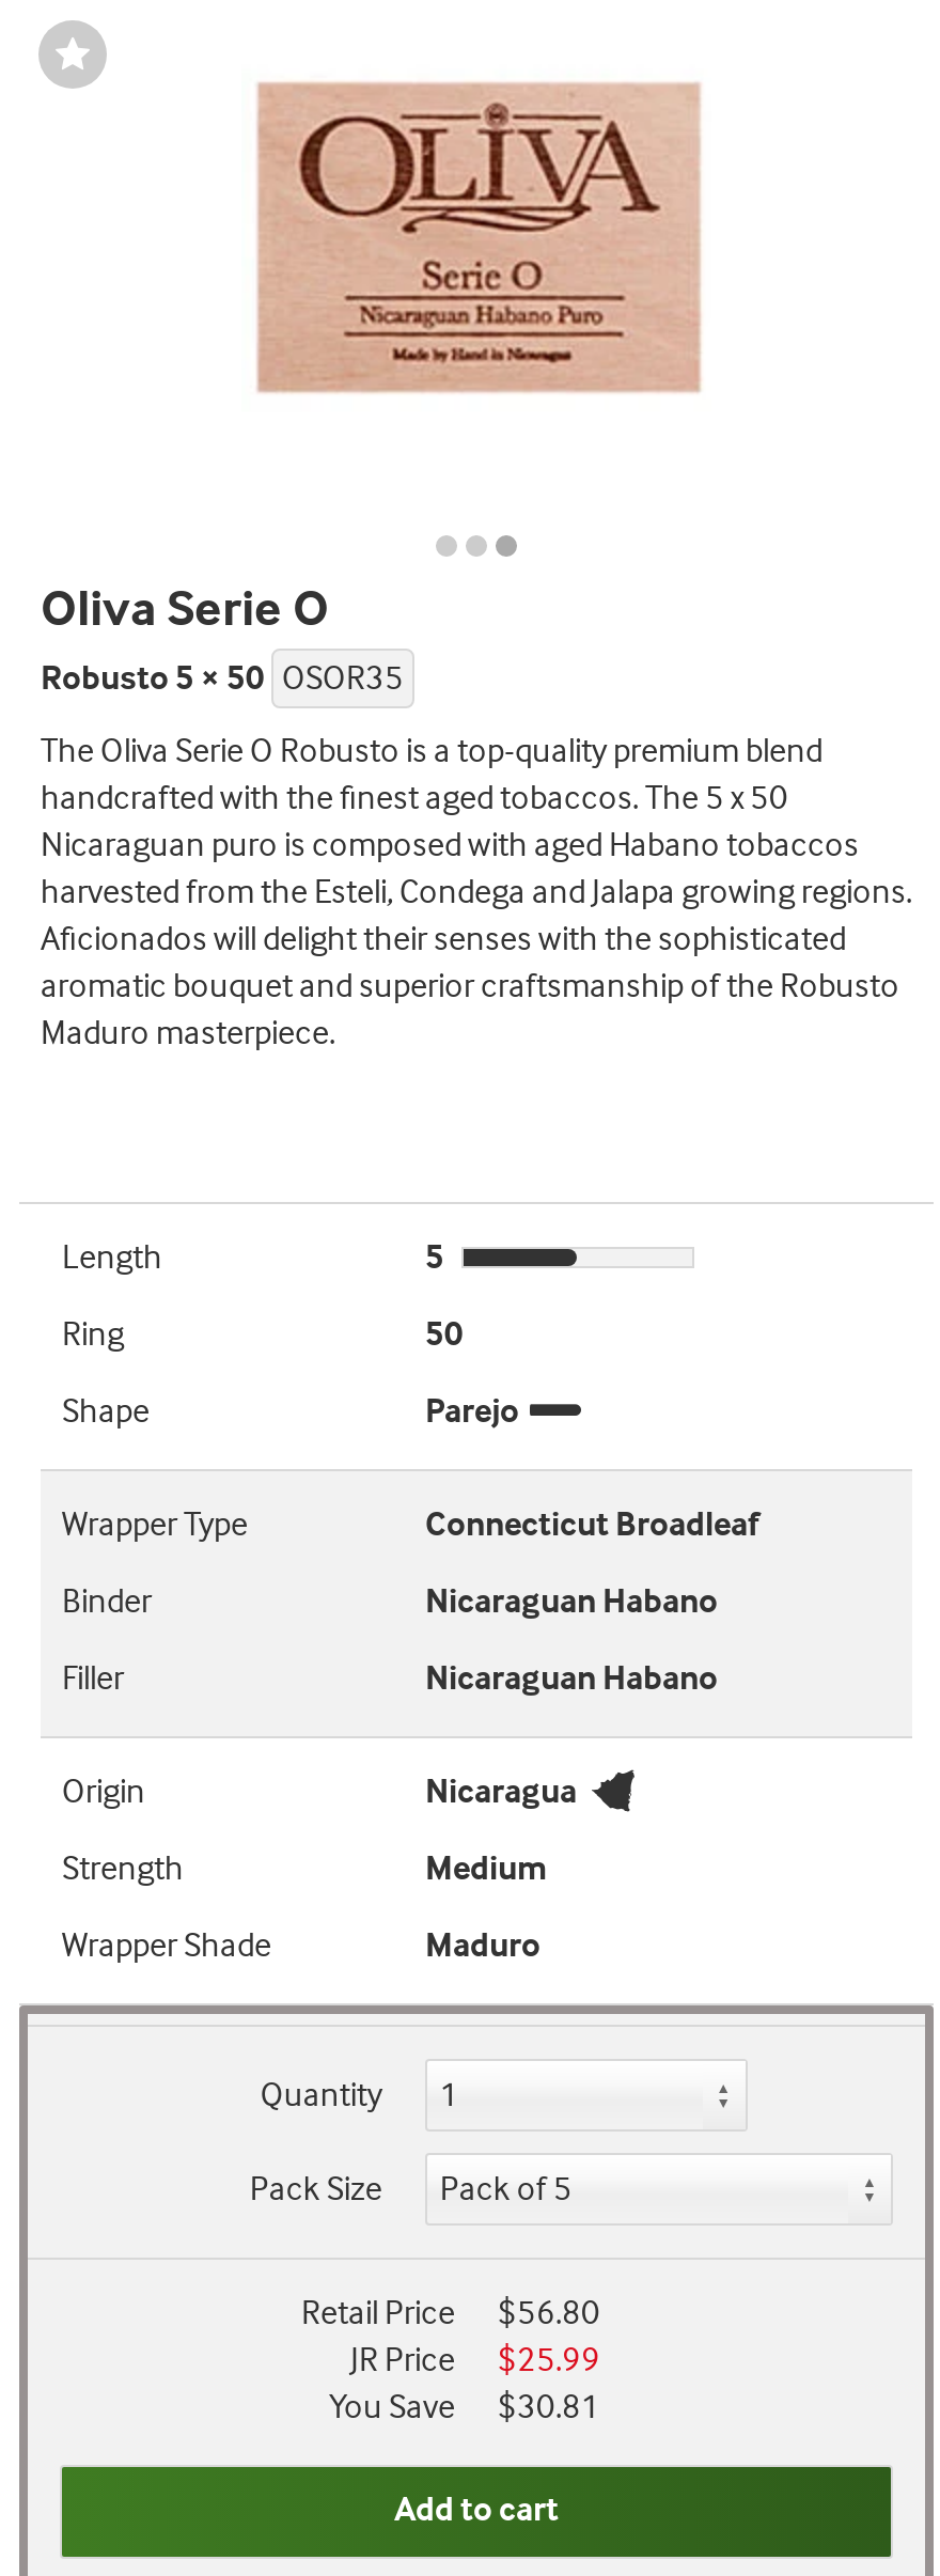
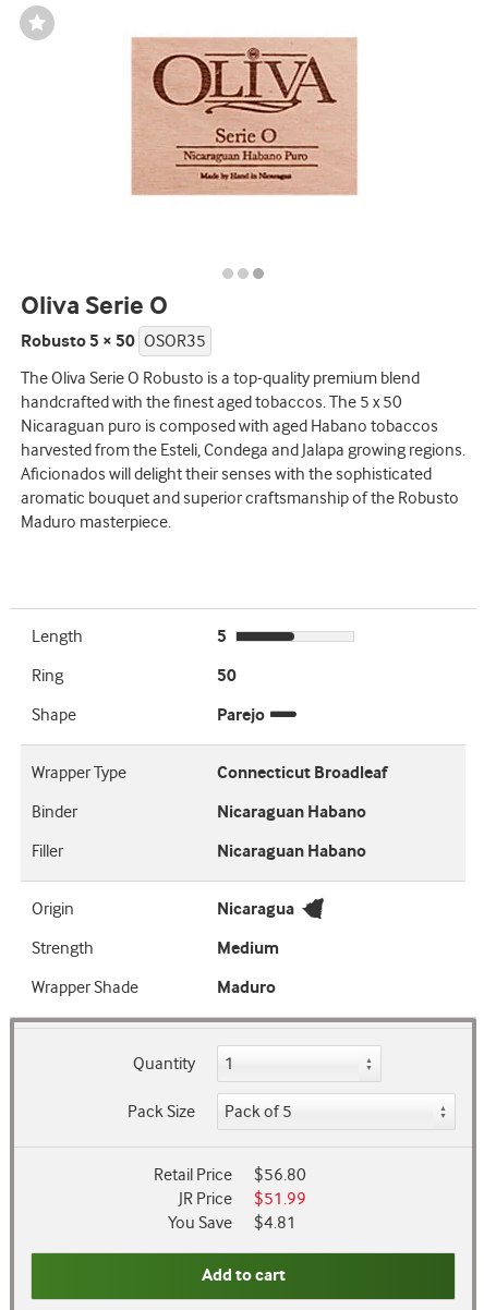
- JR Price $25.99
+ JR Price $51.99

- You Save $30.81
+ You Save $4.81
